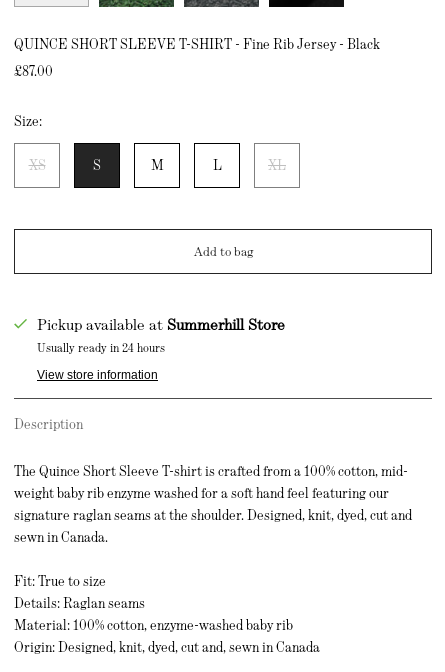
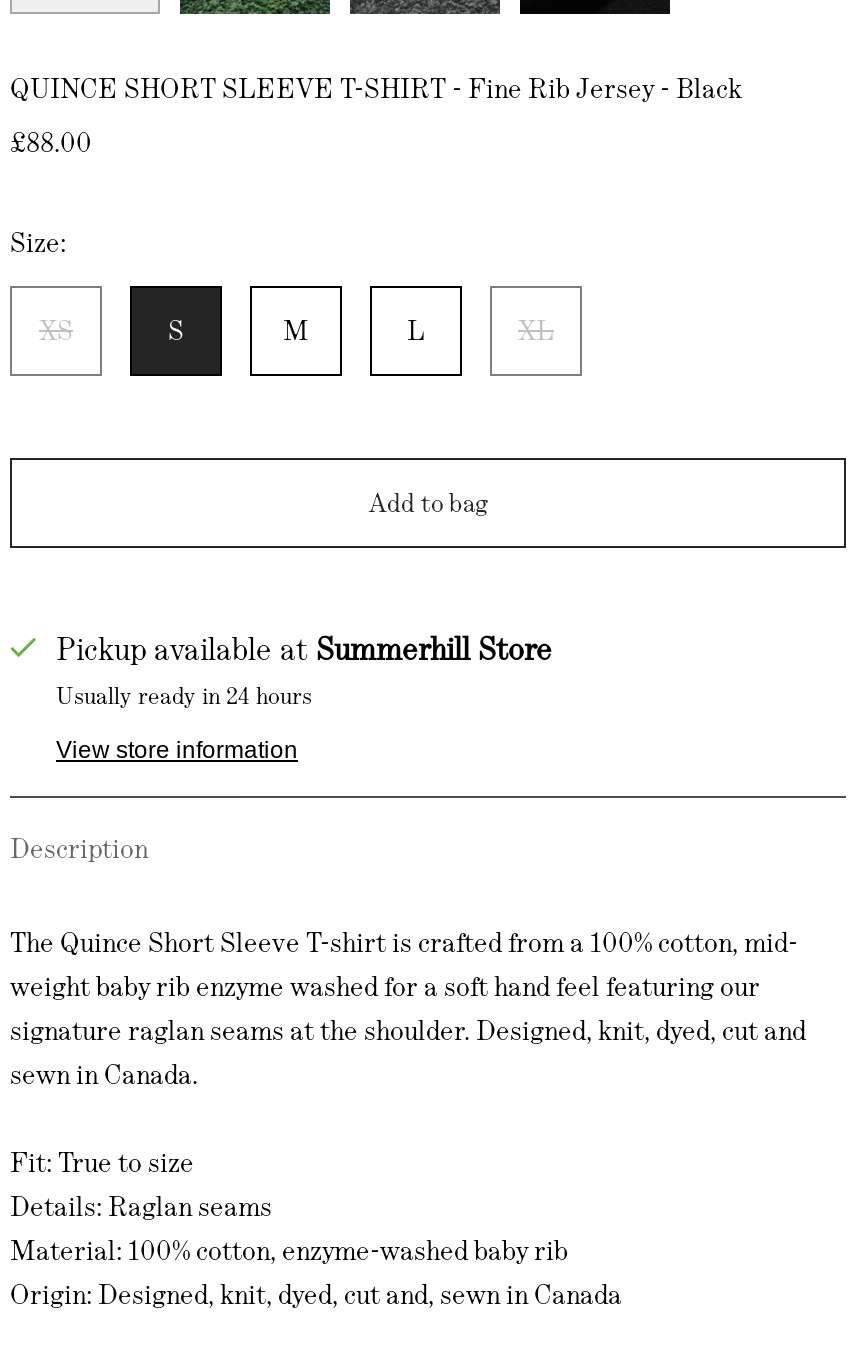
- £87.00
+ £88.00
